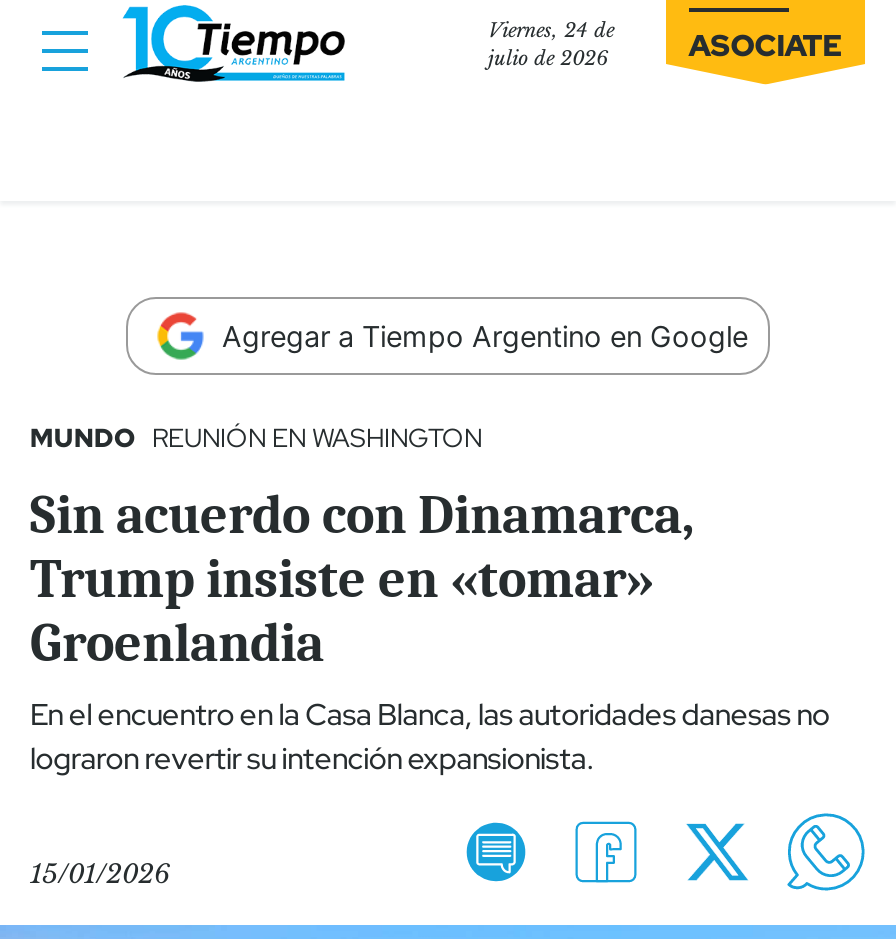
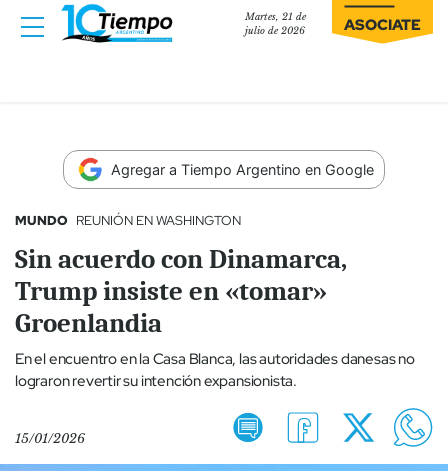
- Viernes, 24 de
+ Martes, 21 de
